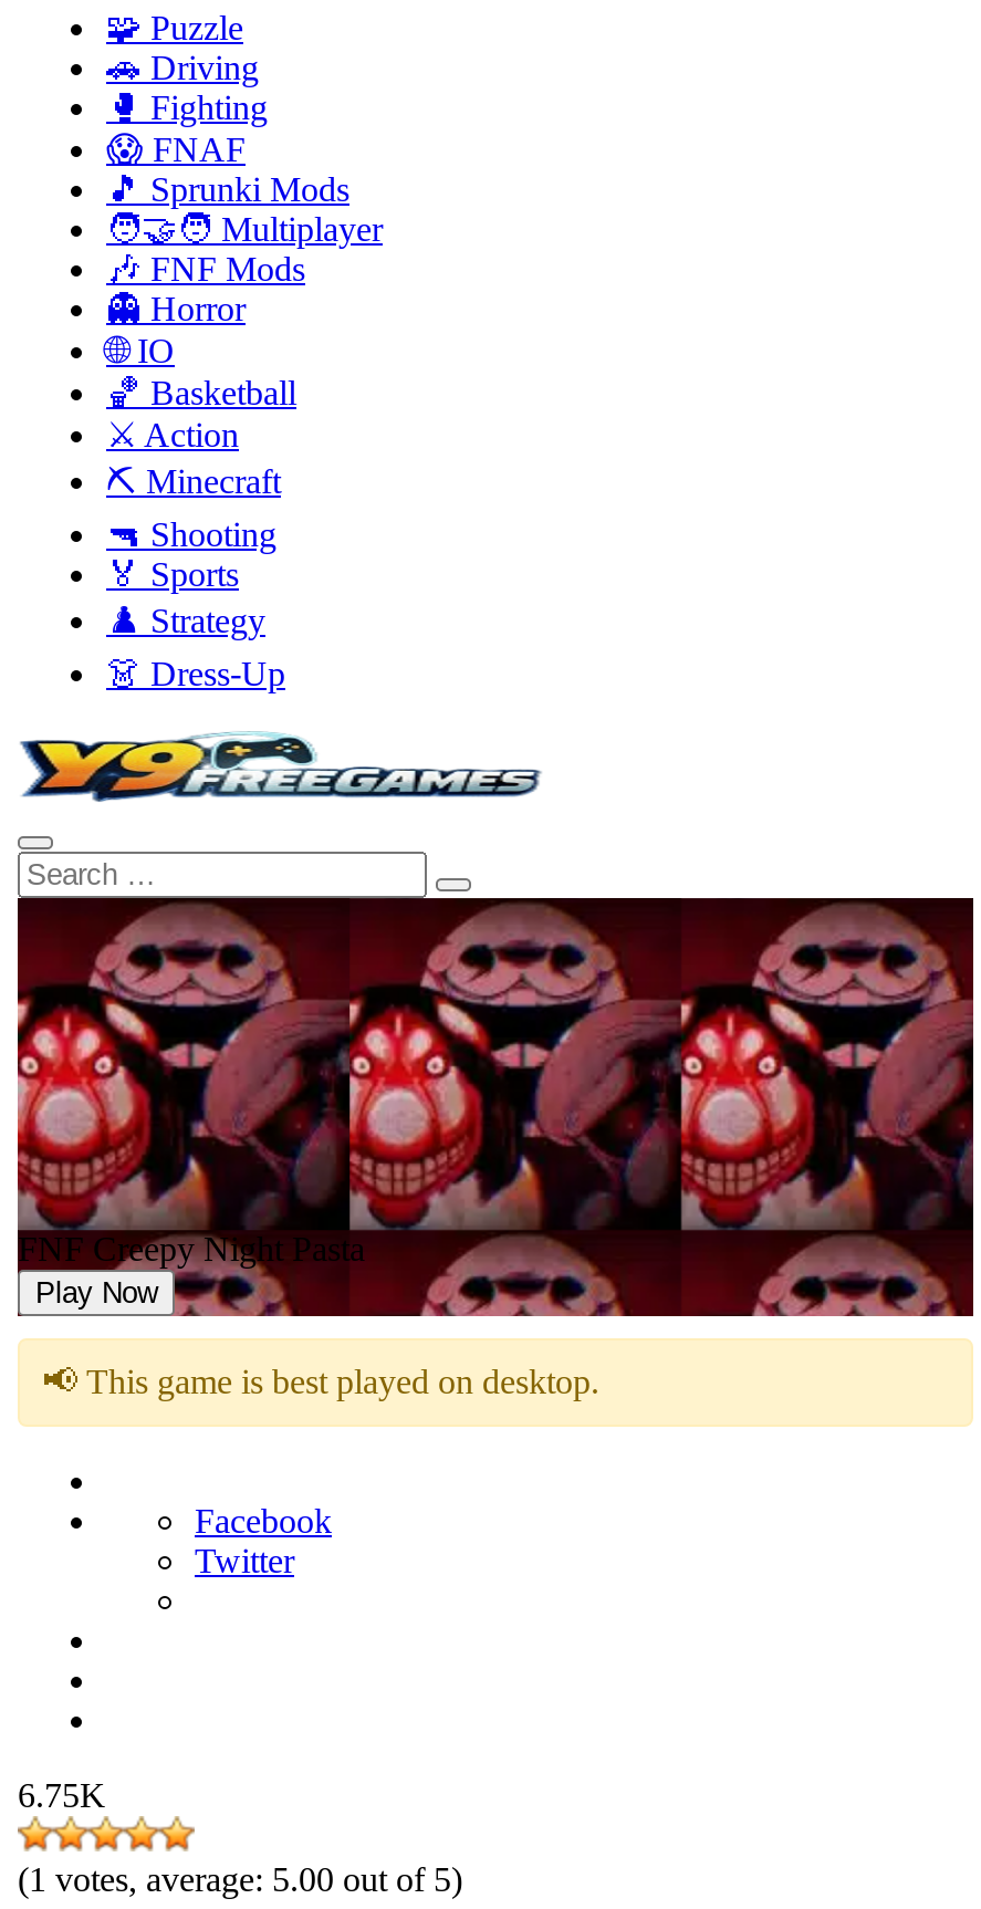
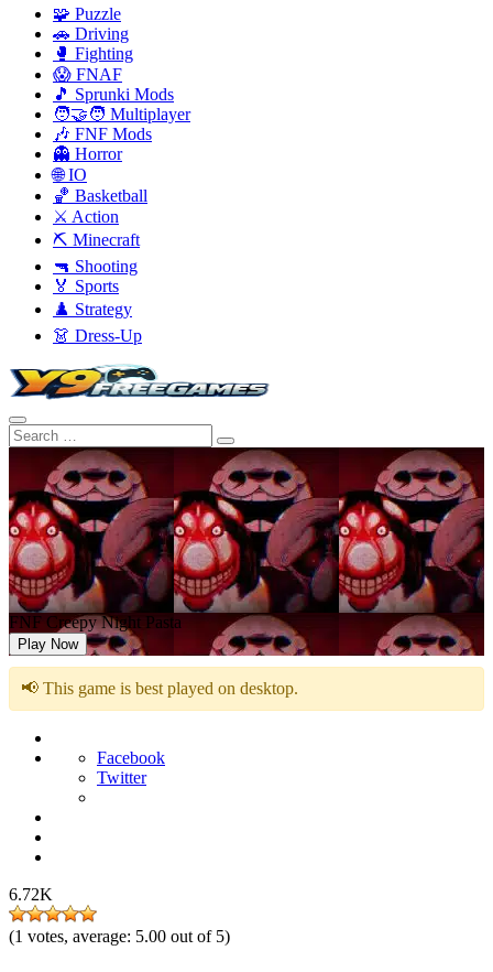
- 6.75K
+ 6.72K
